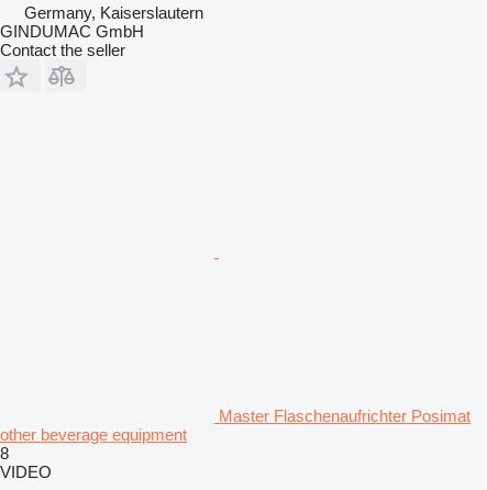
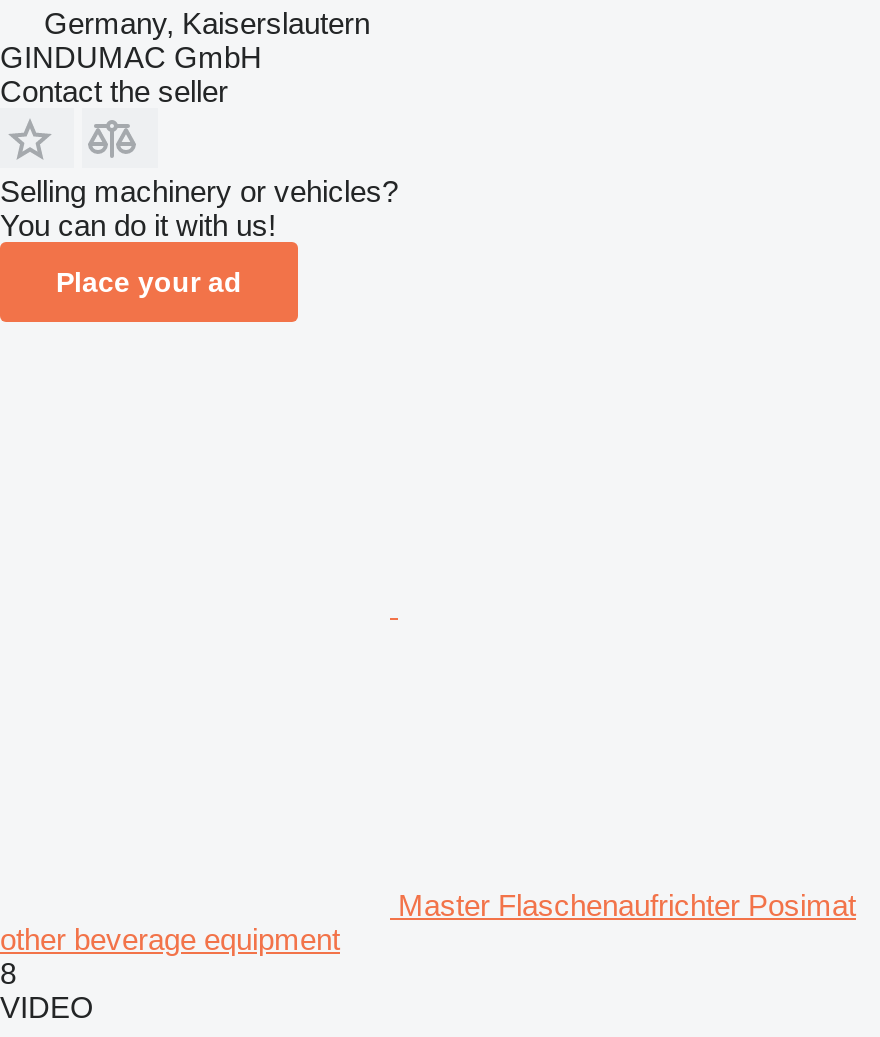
+ Selling machinery or vehicles?
+ You can do it with us!
+ Place your ad
